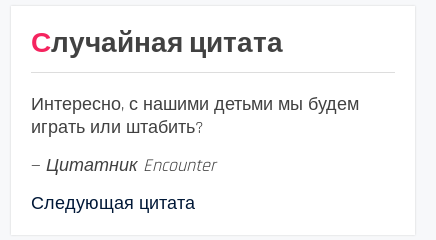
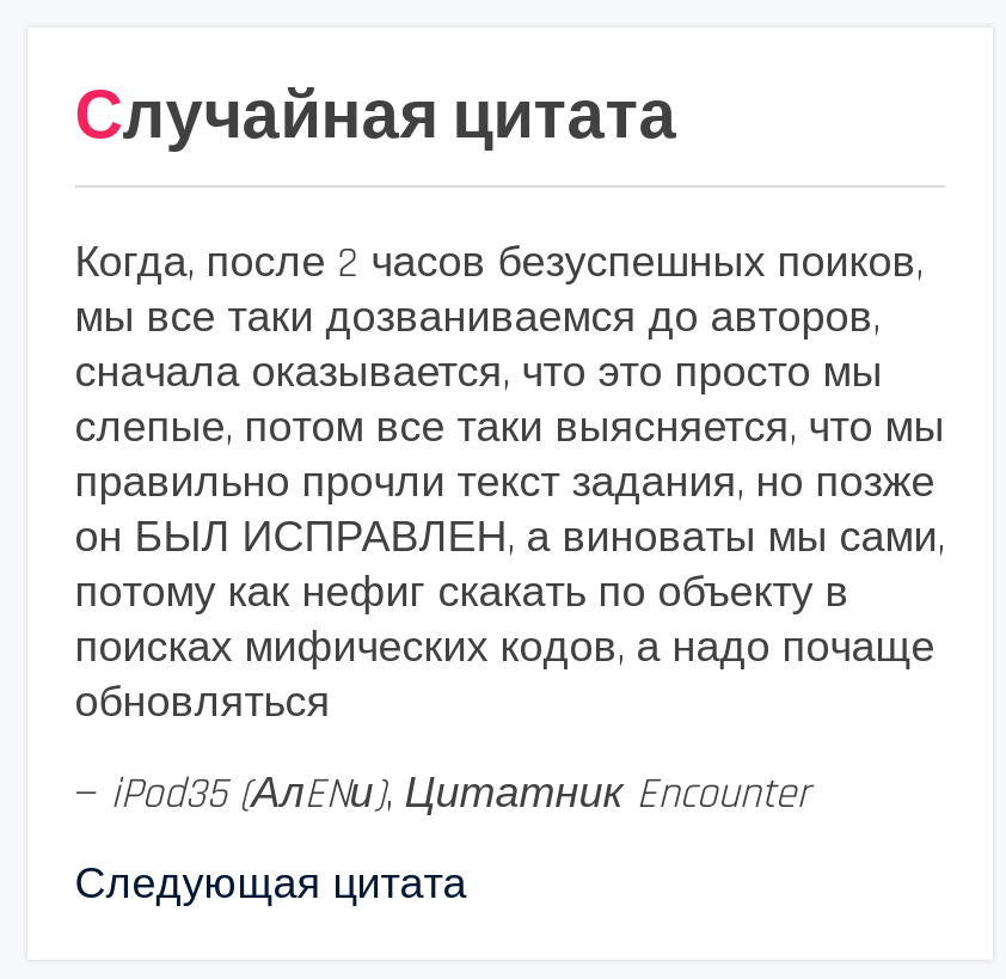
- Интересно, с нашими детьми мы будем
- играть или штабить?
+ Когда, после 2 часов безуспешных поиков,
+ мы все таки дозваниваемся до авторов,
+ сначала оказывается, что это просто мы
+ слепые, потом все таки выясняется, что мы
+ правильно прочли текст задания, но позже
+ он БЫЛ ИСПРАВЛЕН, а виноваты мы сами,
+ потому как нефиг скакать по объекту в
+ поисках мифических кодов, а надо почаще
+ обновляться

- — Цитатник Encounter
+ — iPod35 (АлENи), Цитатник Encounter
